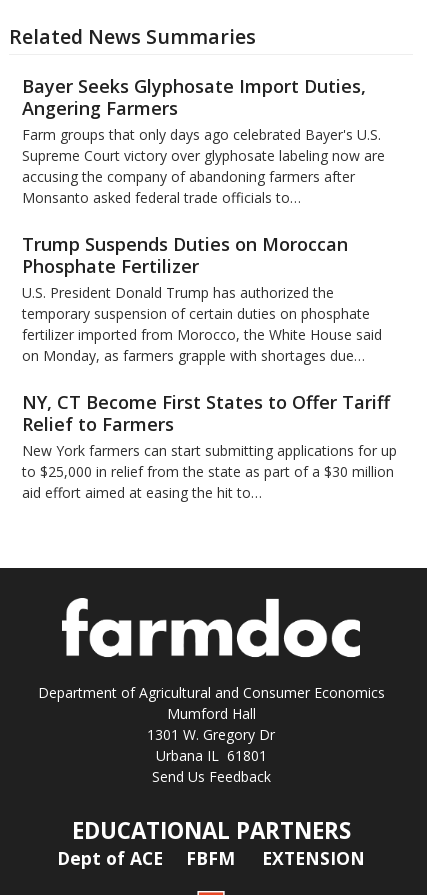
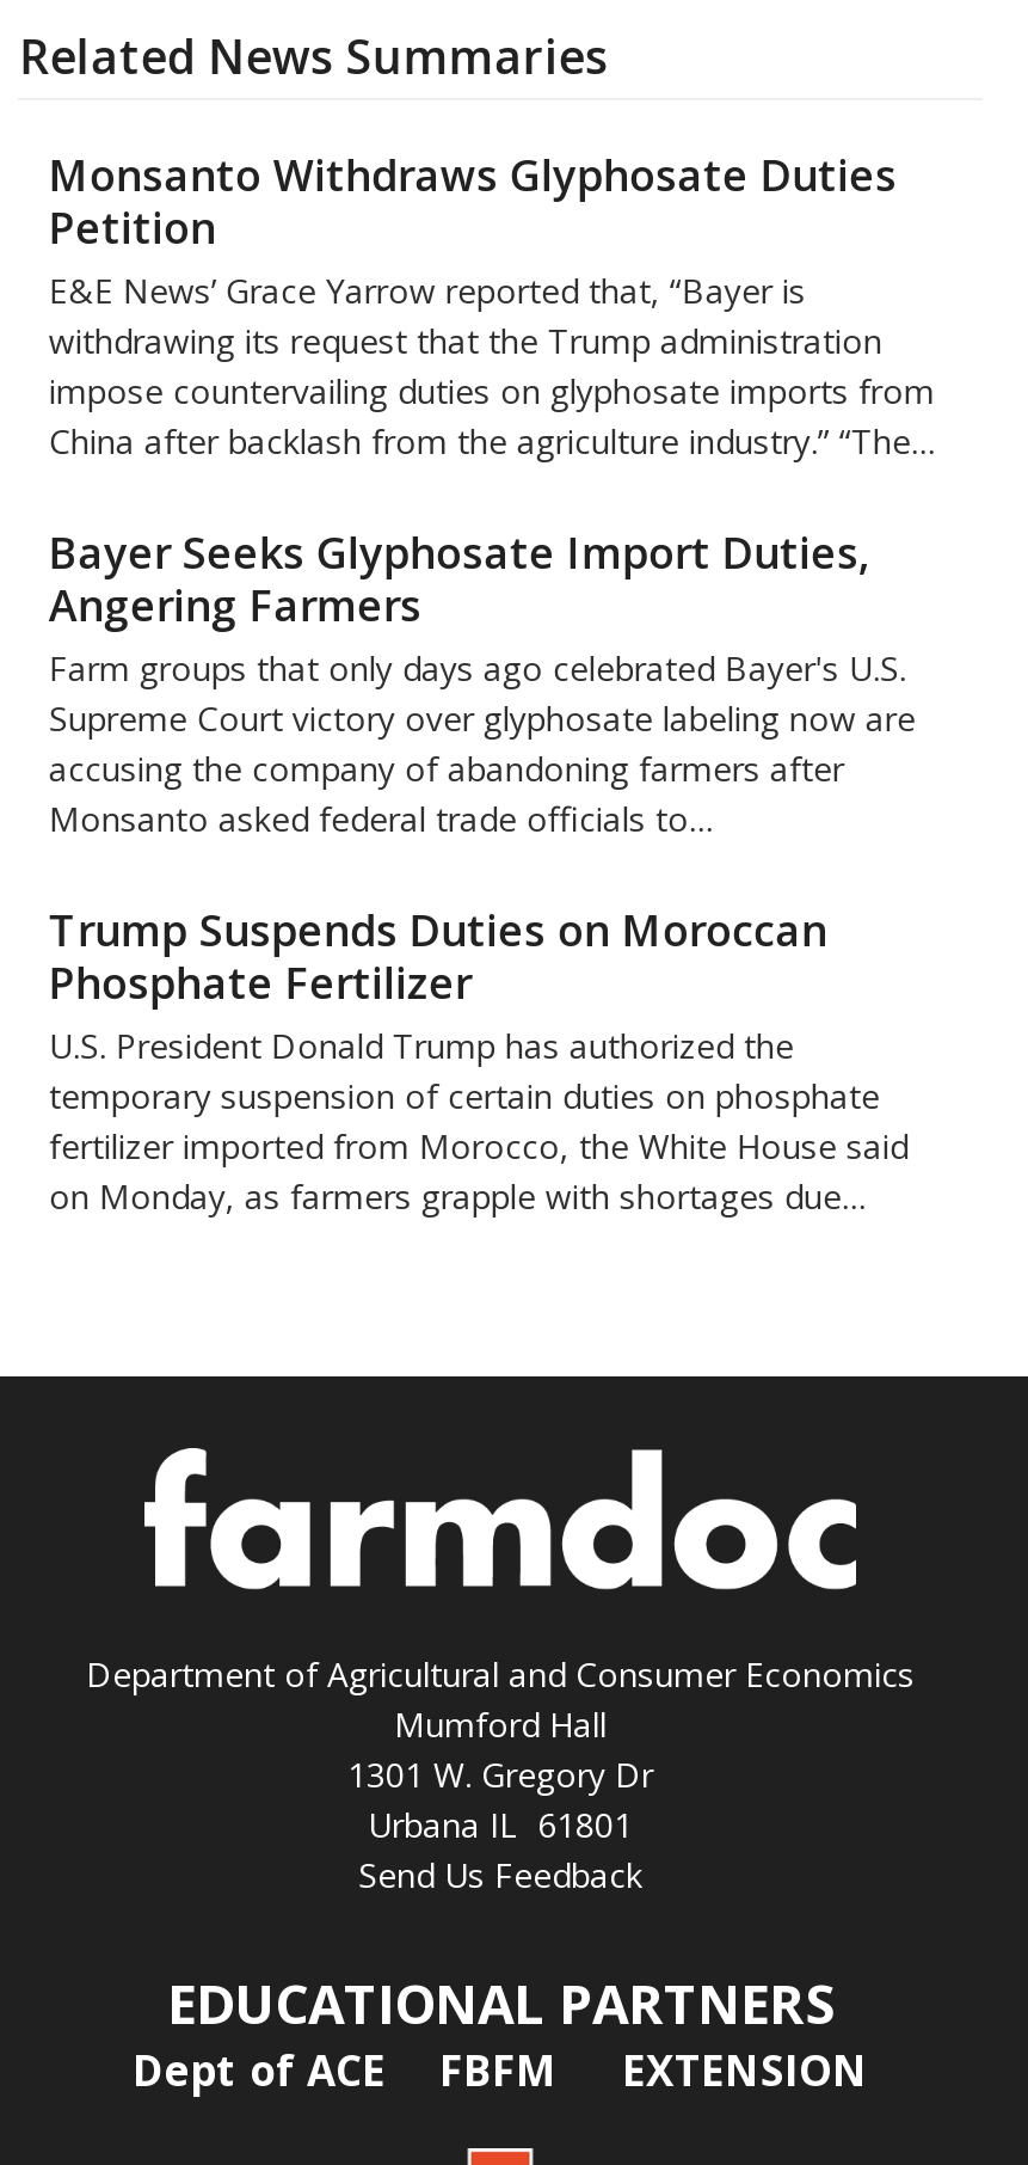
+ Monsanto Withdraws Glyphosate Duties
+ Petition
+ E&E News’ Grace Yarrow reported that, “Bayer is
+ withdrawing its request that the Trump administration
+ impose countervailing duties on glyphosate imports from
+ China after backlash from the agriculture industry.” “The…

moved down: Bayer Seeks Glyphosate Import Duties, | Angering Farmers | Farm groups that only days ago celebrated Bayer's U.S. | ... | fertilizer imported from Morocco, the White House said | on ‌Monday, as farmers grapple with shortages due…

- NY, CT Become First States to Offer Tariff
- Relief to Farmers
- New York farmers can start submitting applications for up
- to $25,000 in relief from the state as part of a $30 million
- aid effort aimed at easing the hit to…
